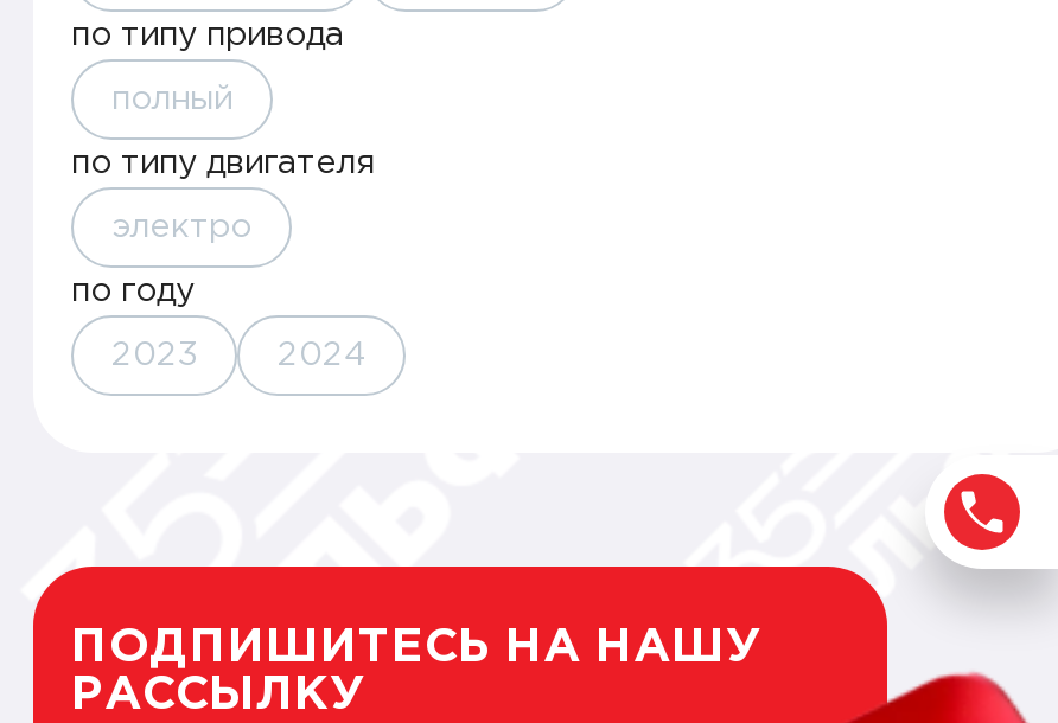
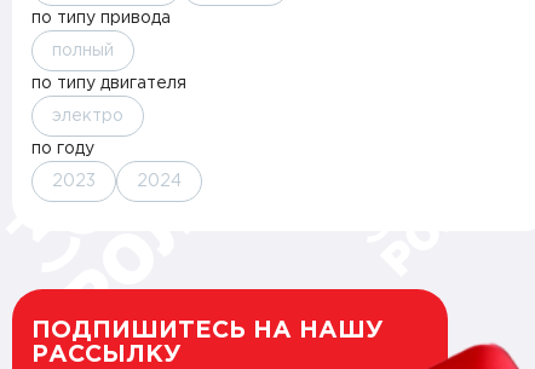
- [image]
